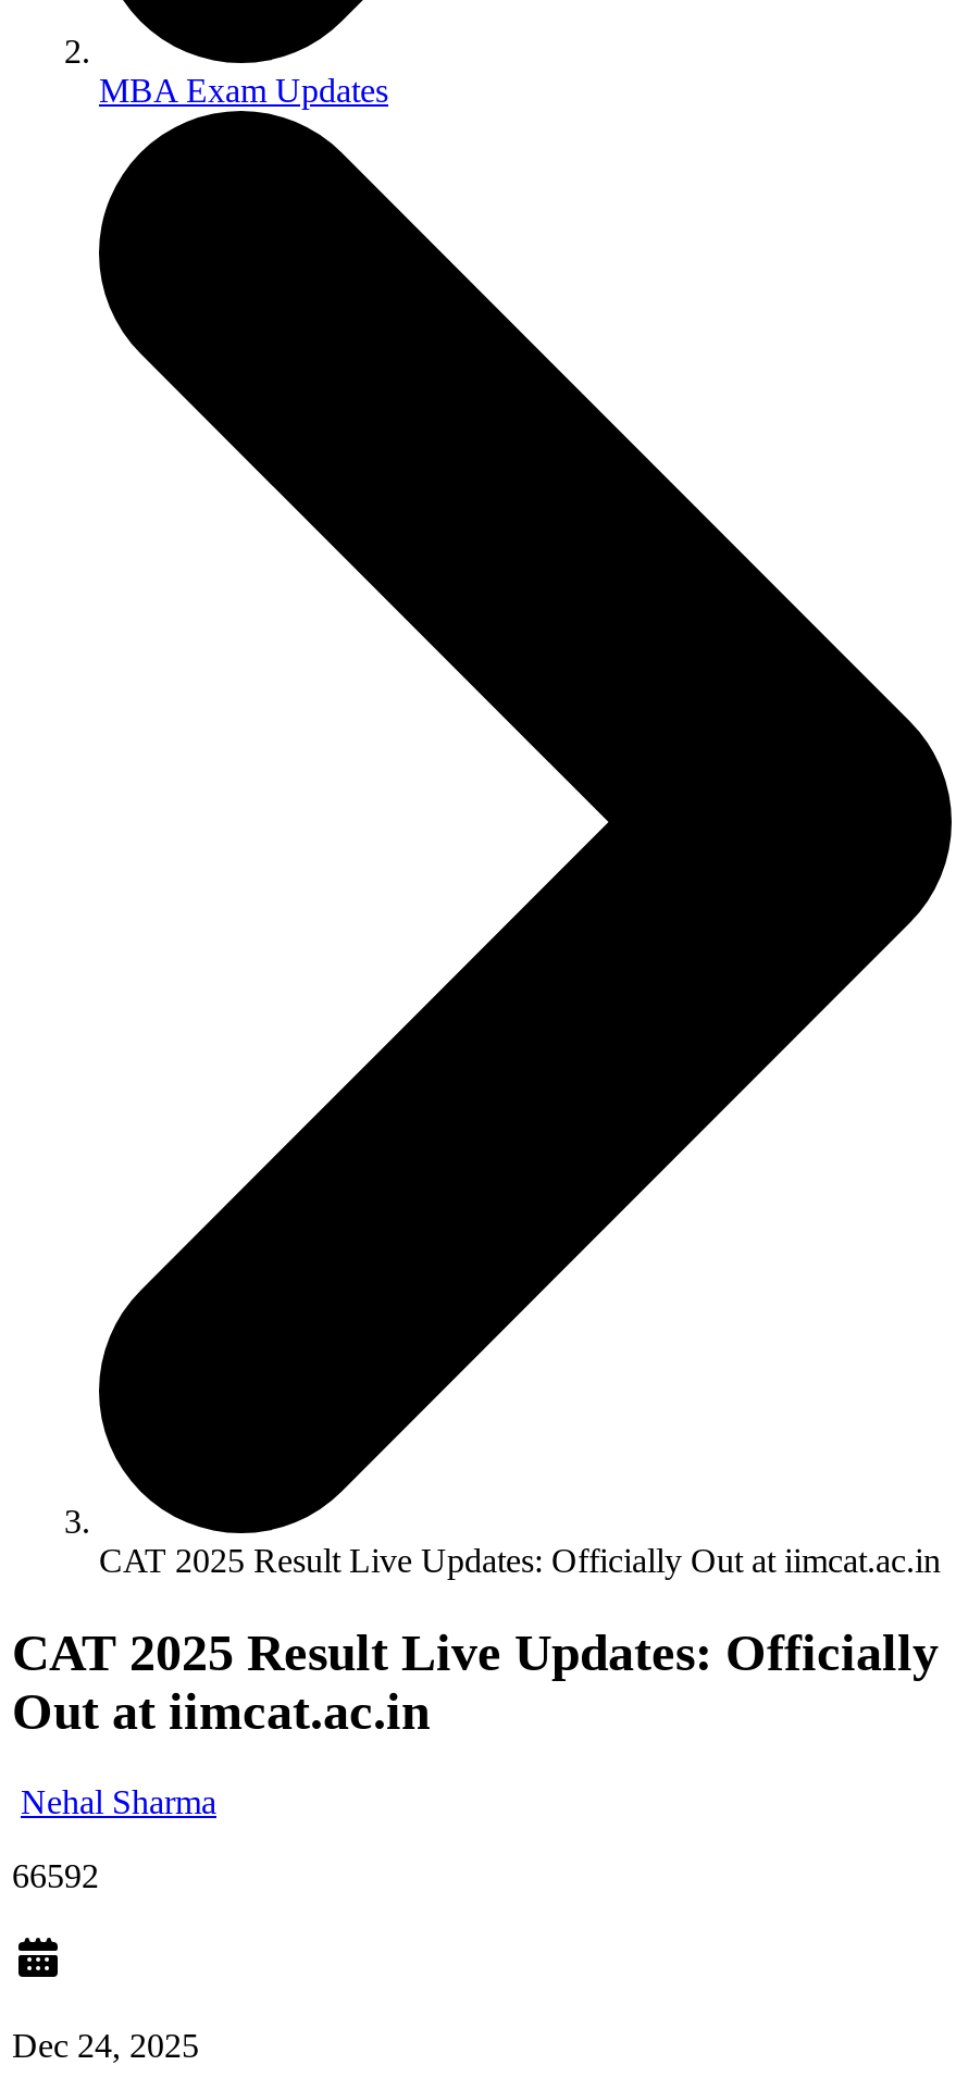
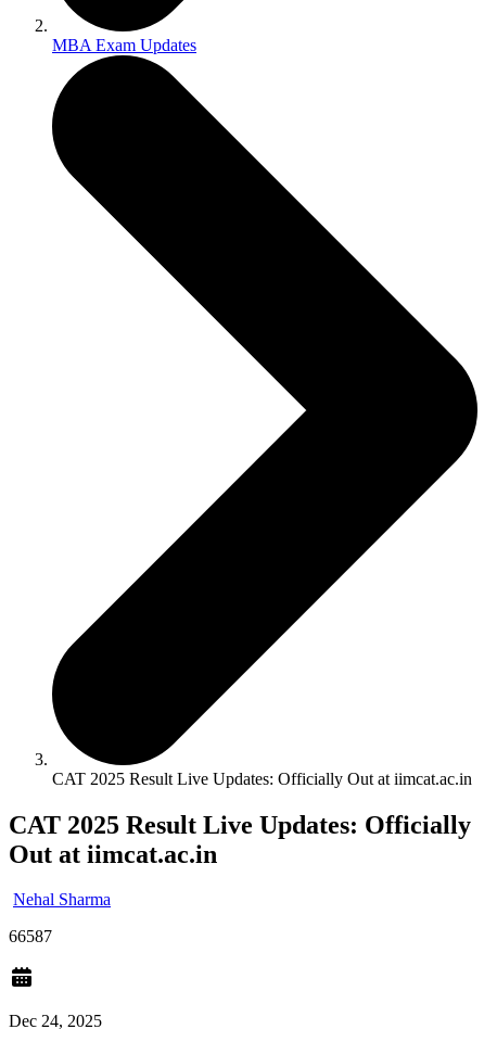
- 66592
+ 66587
